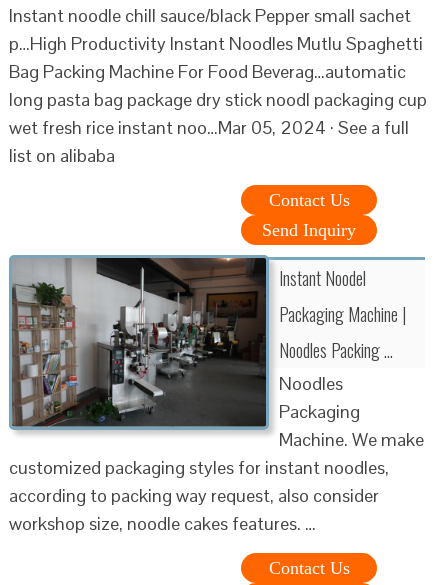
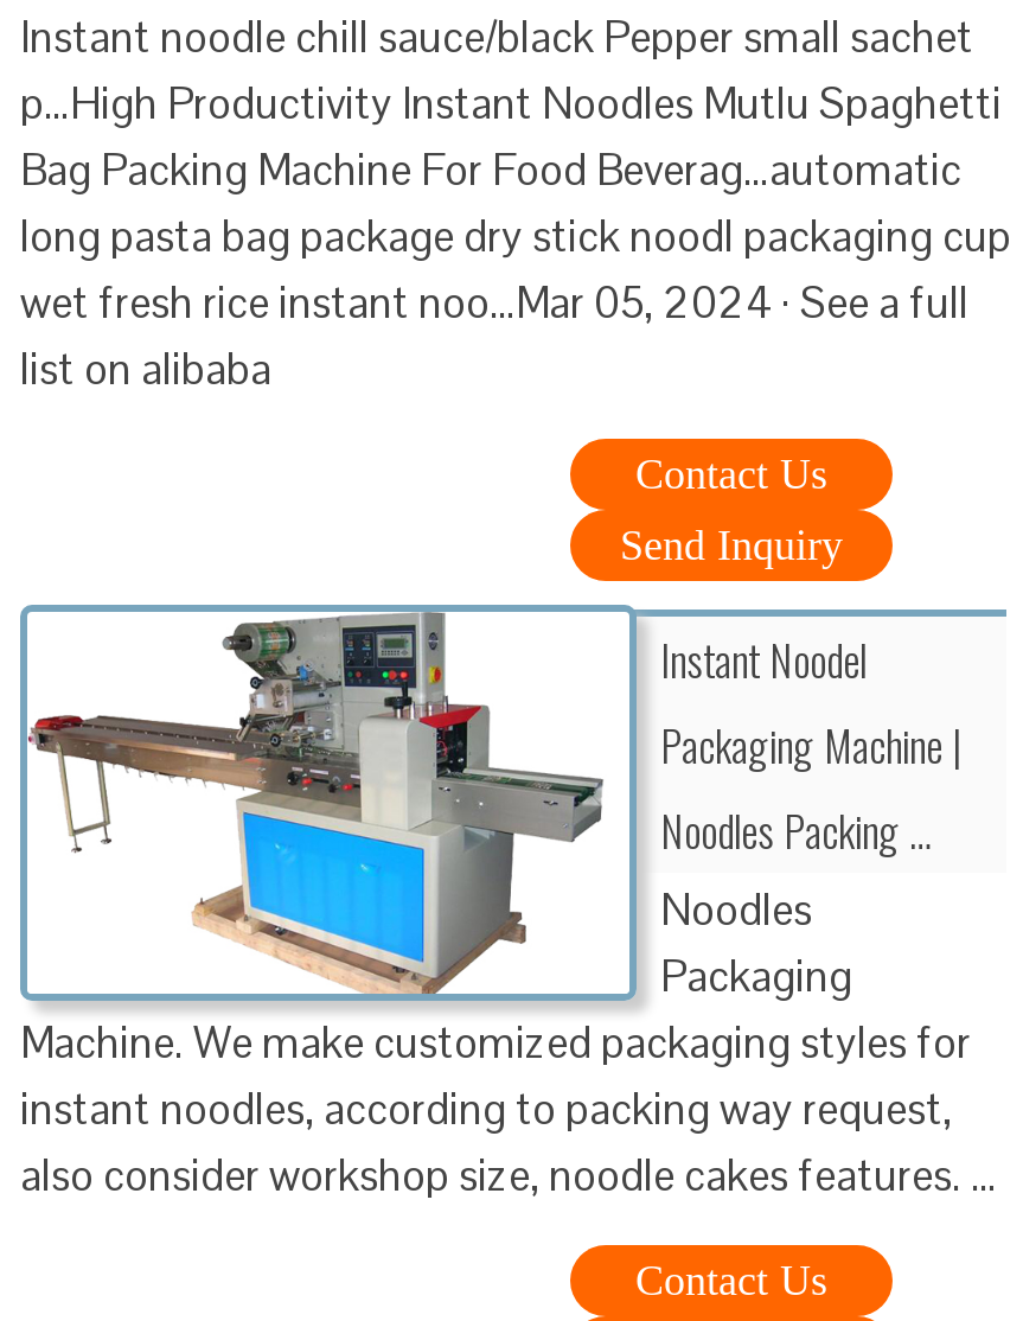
- [image]
+ [image]
